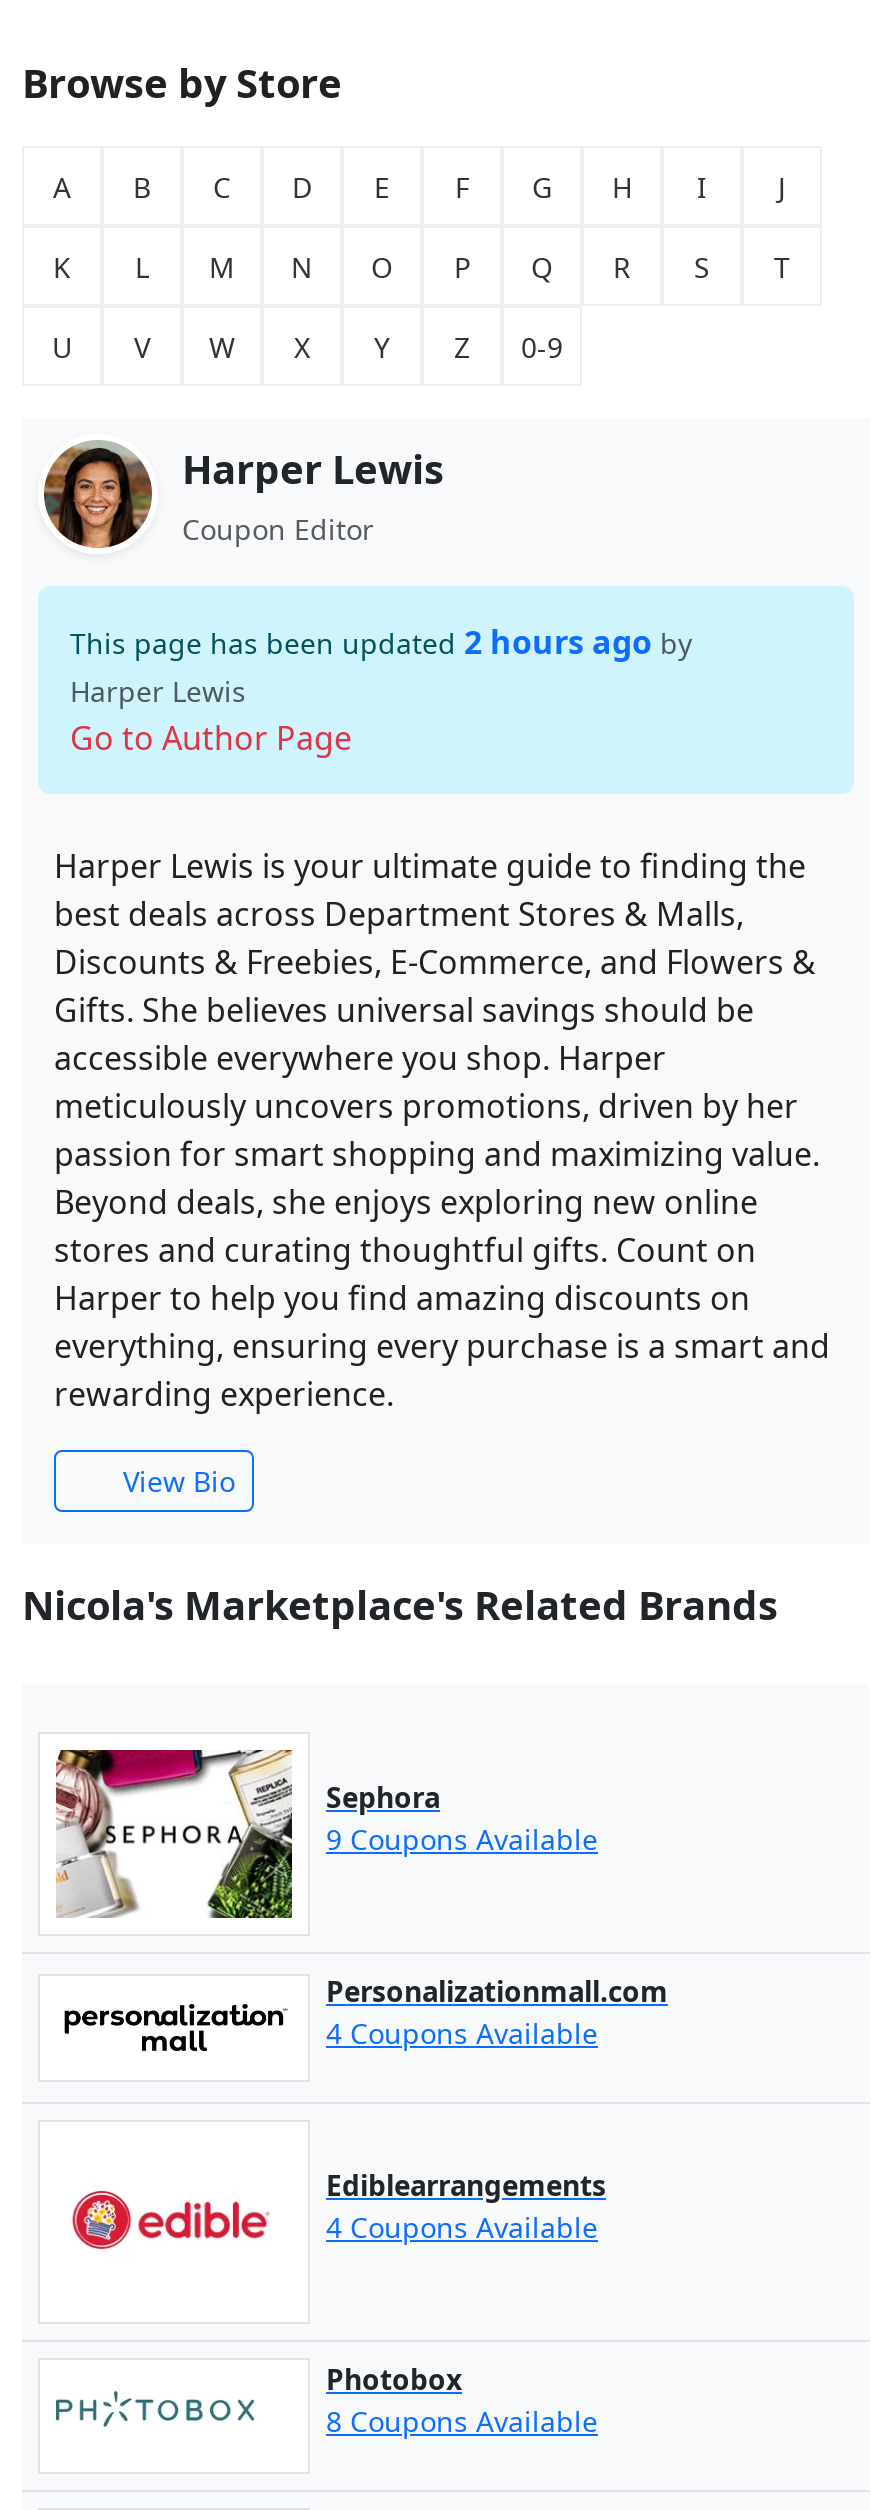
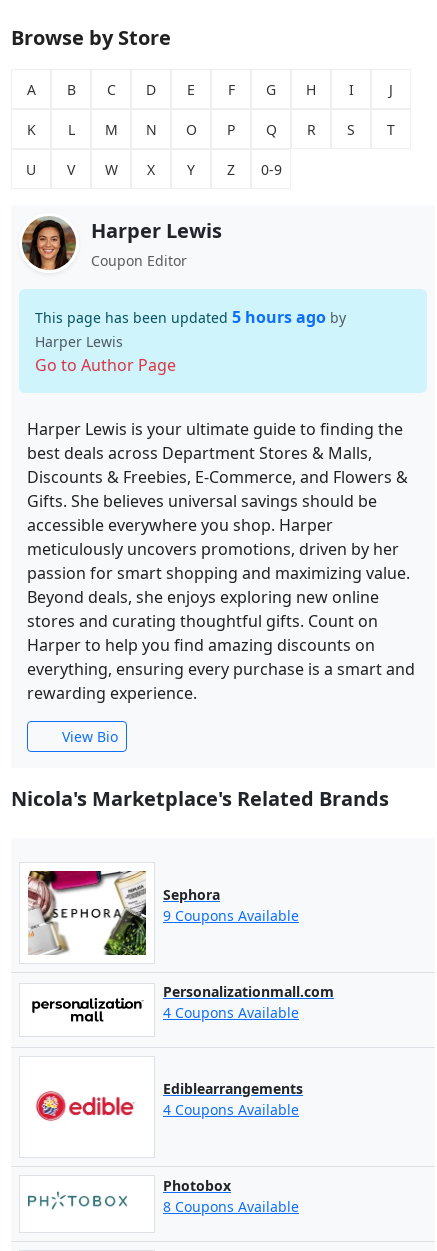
- This page has been updated 2 hours ago by
+ This page has been updated 5 hours ago by
